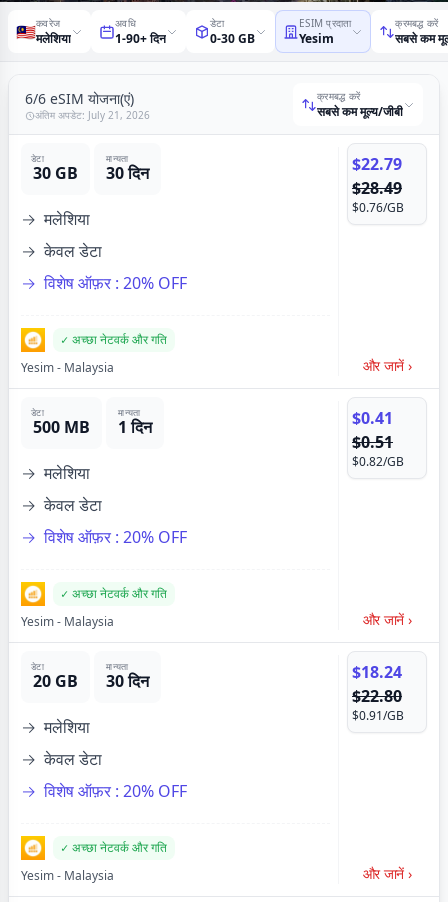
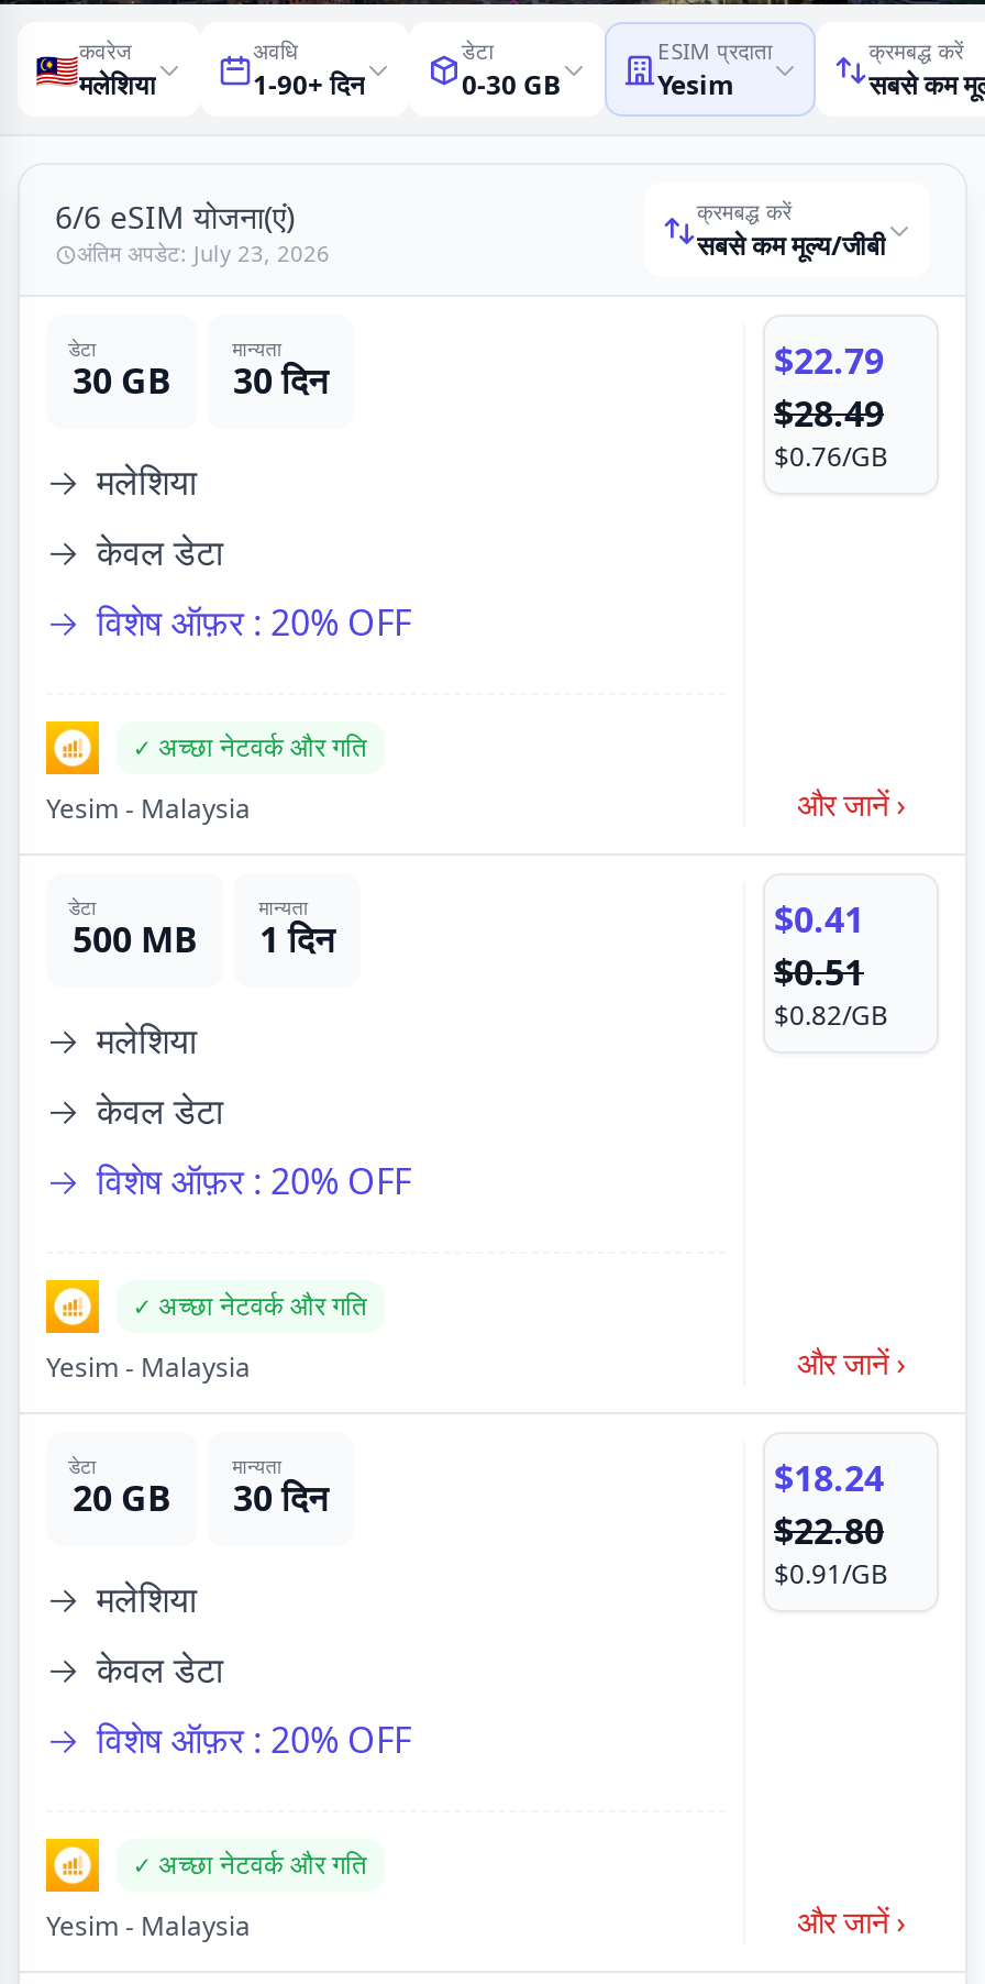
- अंतिम अपडेट: July 21, 2026
+ अंतिम अपडेट: July 23, 2026
